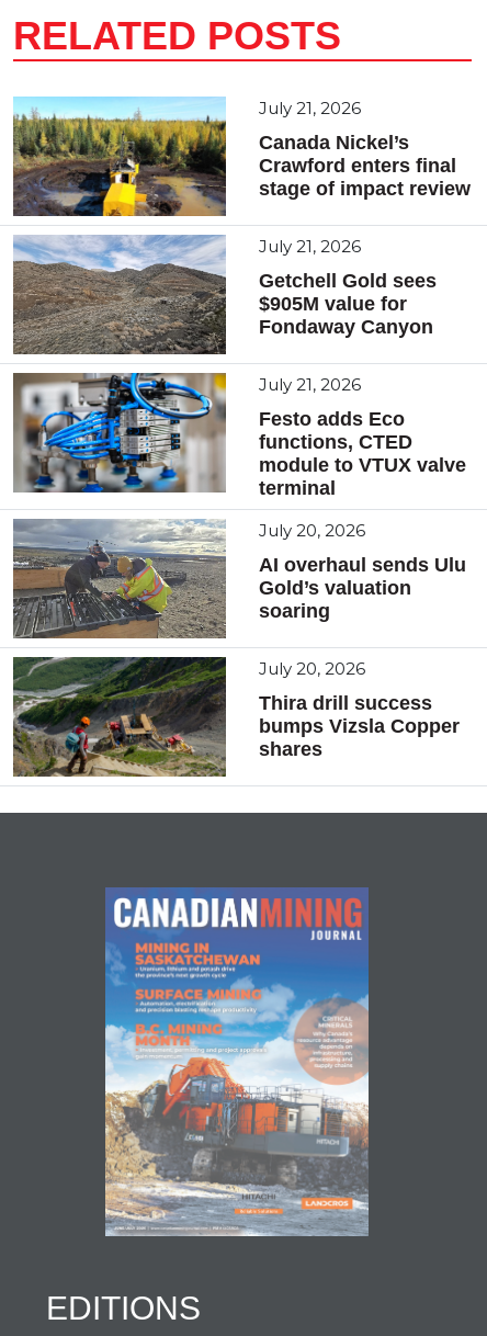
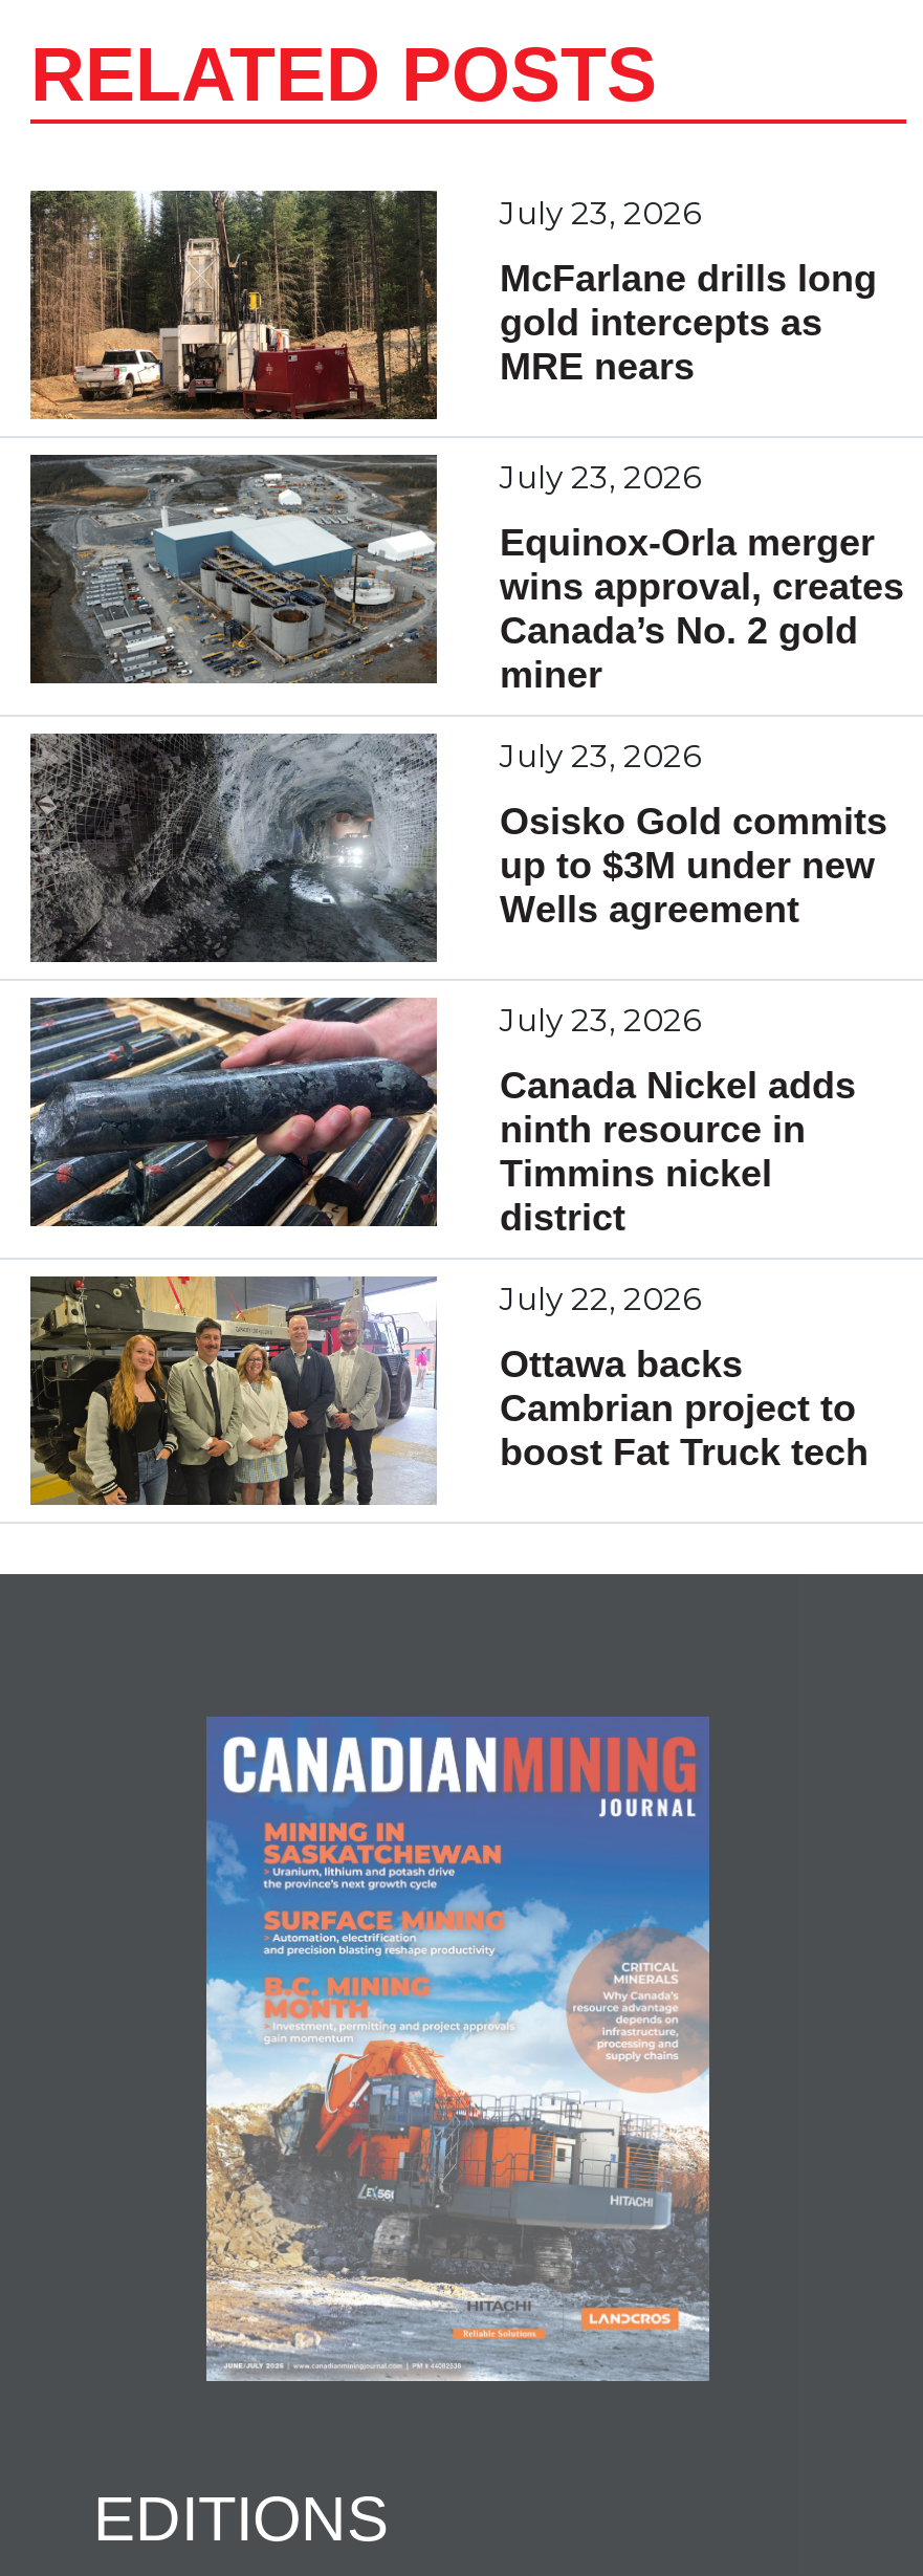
- [image]
- July 21, 2026
+ [image]
+ July 23, 2026

- Canada Nickel’s
- Crawford enters final
- stage of impact review
+ McFarlane drills long
+ gold intercepts as
+ MRE nears

- [image]
- July 21, 2026
+ [image]
+ July 23, 2026

- Getchell Gold sees
- $905M value for
- Fondaway Canyon
+ Equinox-Orla merger
+ wins approval, creates
+ Canada’s No. 2 gold
+ miner

- [image]
- July 21, 2026
+ [image]
+ July 23, 2026

- Festo adds Eco
- functions, CTED
- module to VTUX valve
- terminal
+ Osisko Gold commits
+ up to $3M under new
+ Wells agreement

- [image]
- July 20, 2026
+ [image]
+ July 23, 2026

- AI overhaul sends Ulu
- Gold’s valuation
- soaring
+ Canada Nickel adds
+ ninth resource in
+ Timmins nickel
+ district

- [image]
- July 20, 2026
+ [image]
+ July 22, 2026

- Thira drill success
- bumps Vizsla Copper
- shares
+ Ottawa backs
+ Cambrian project to
+ boost Fat Truck tech
